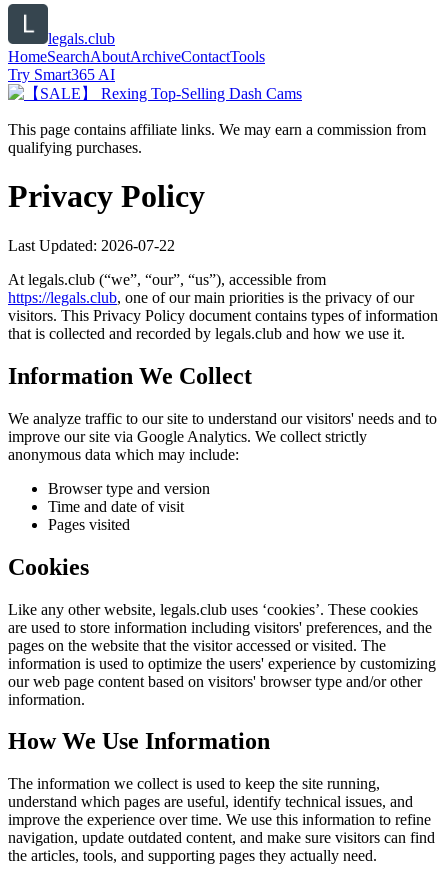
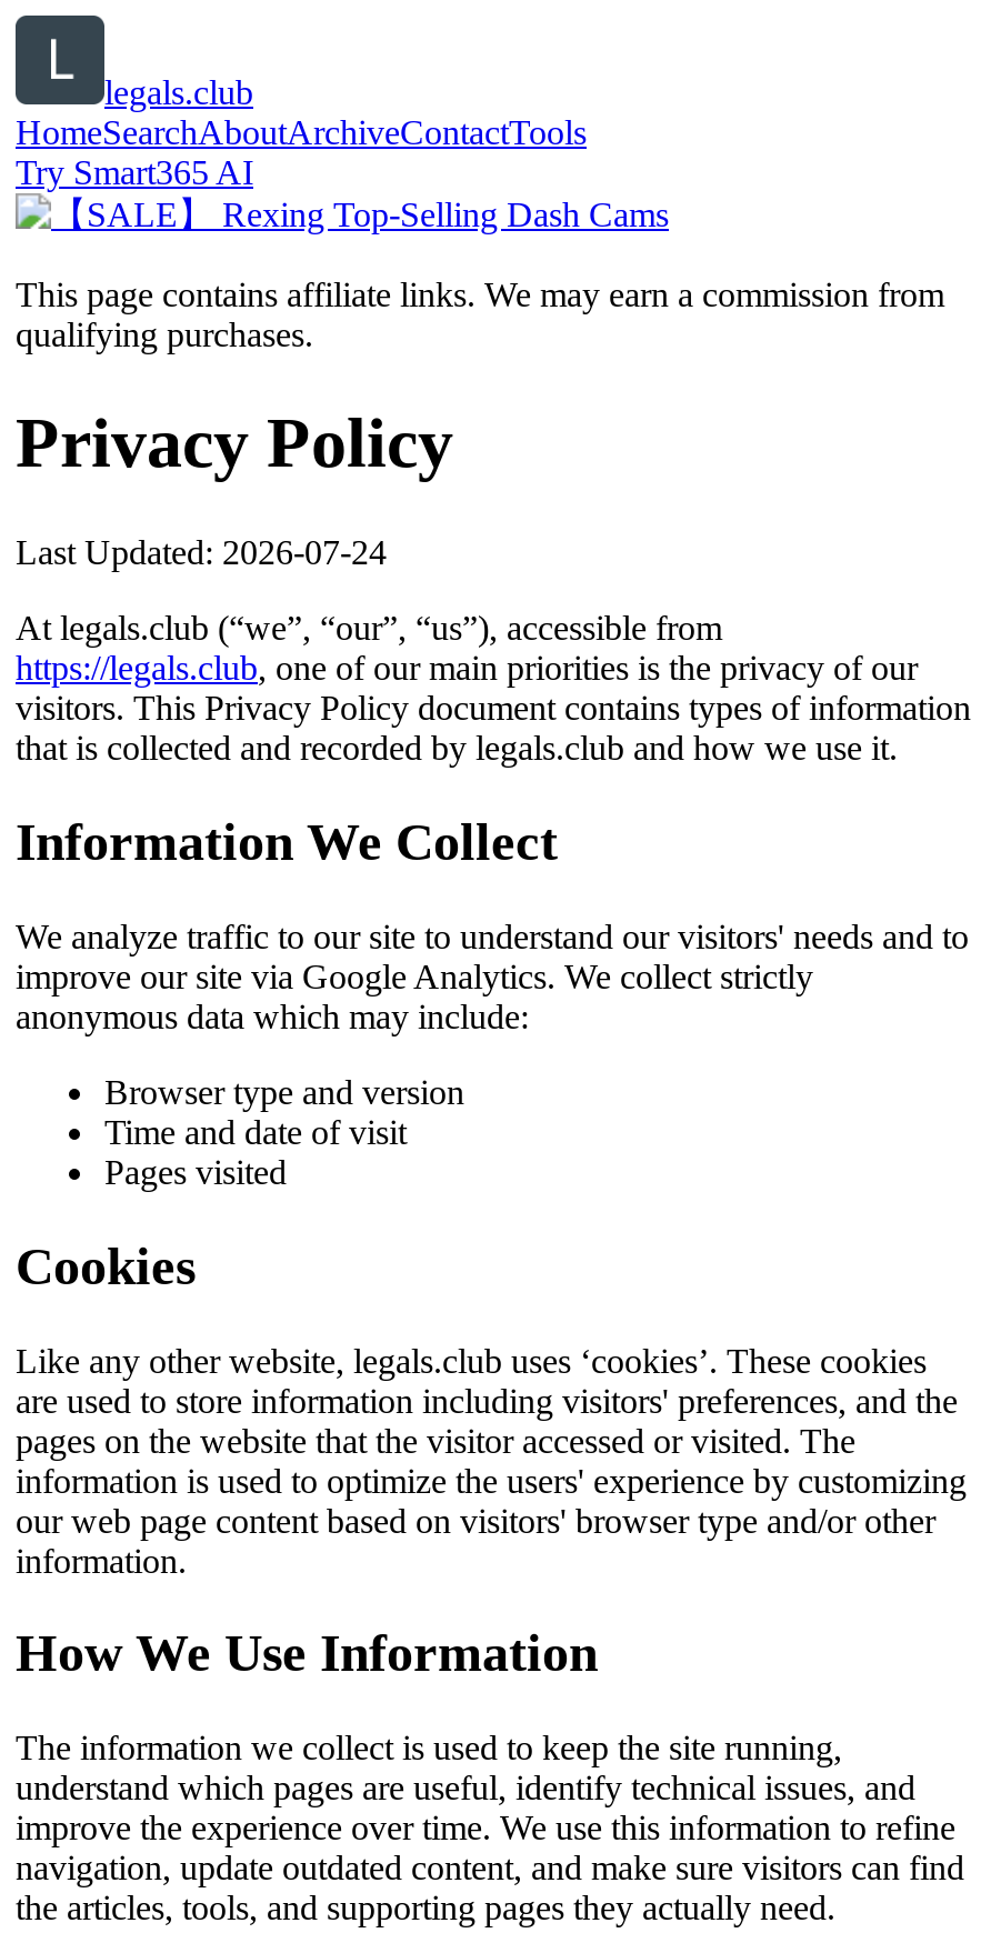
- Last Updated: 2026-07-22
+ Last Updated: 2026-07-24
